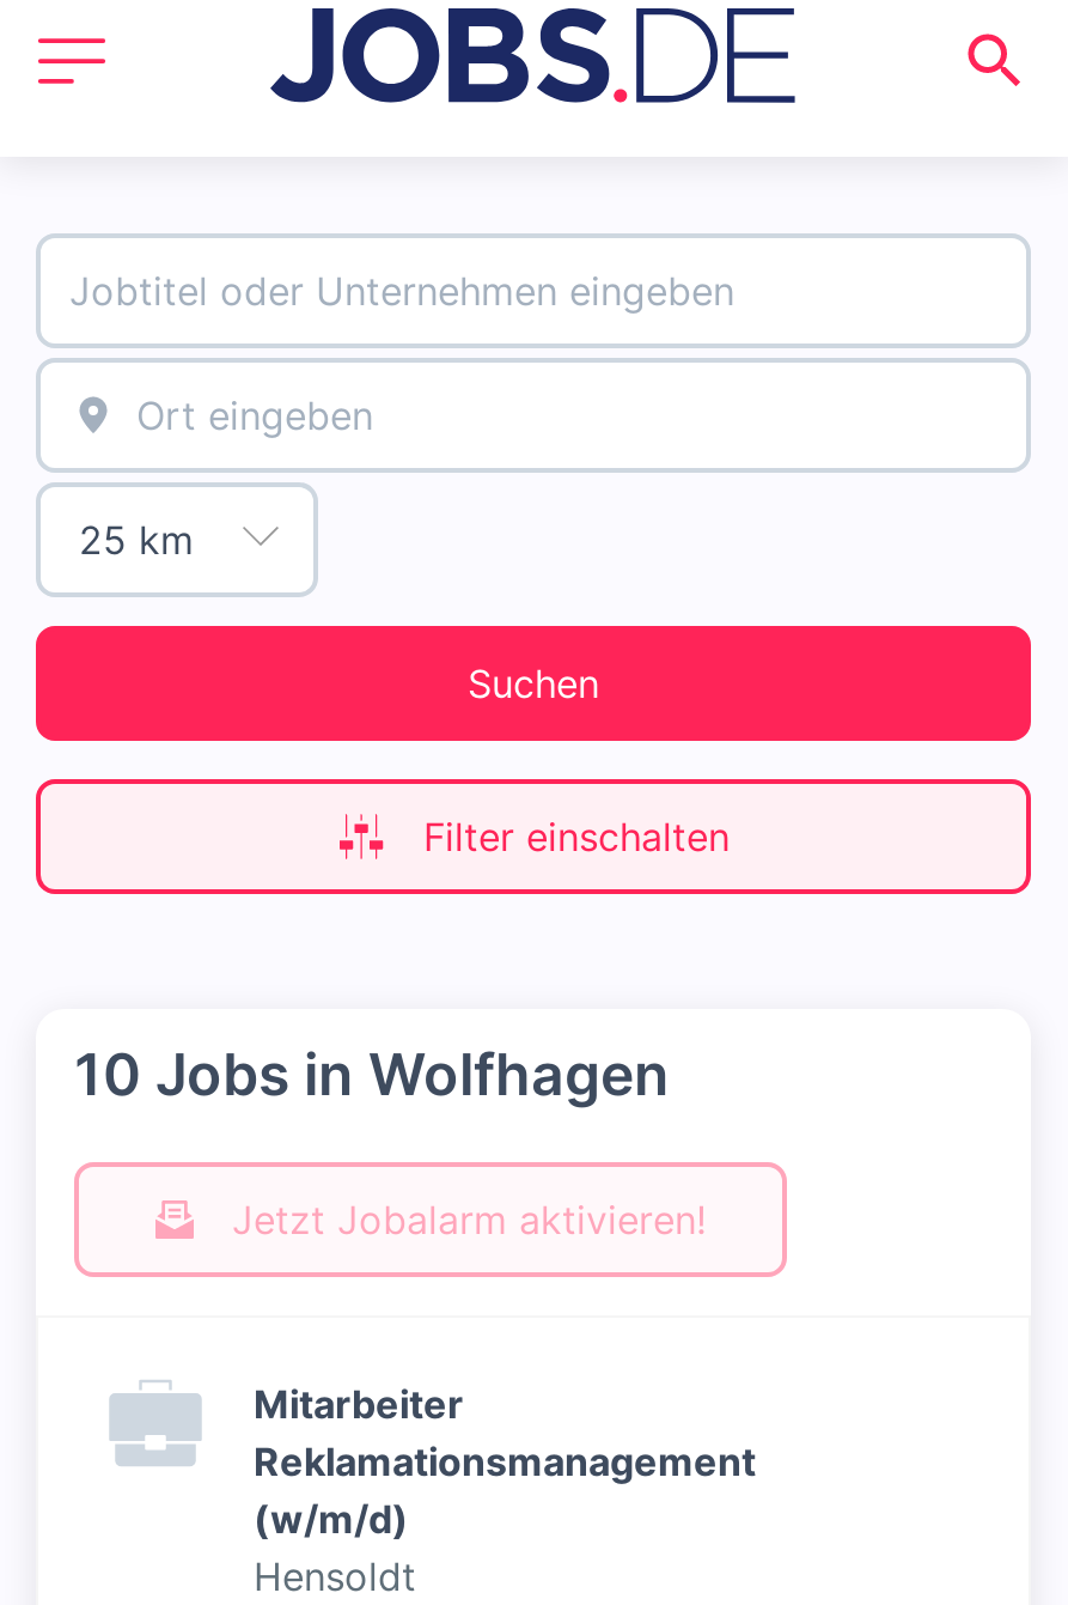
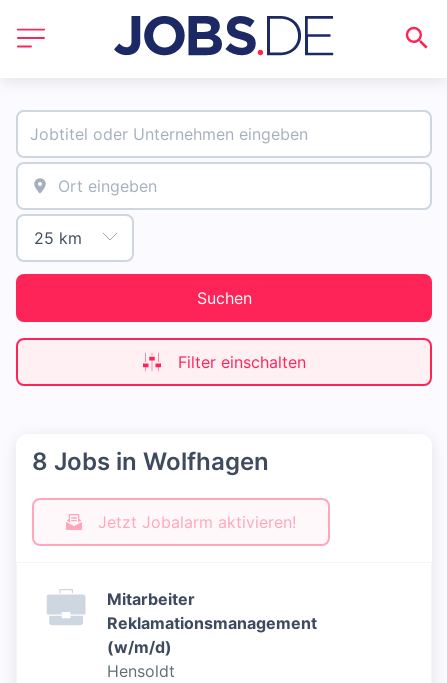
- 10 Jobs in Wolfhagen
+ 8 Jobs in Wolfhagen
